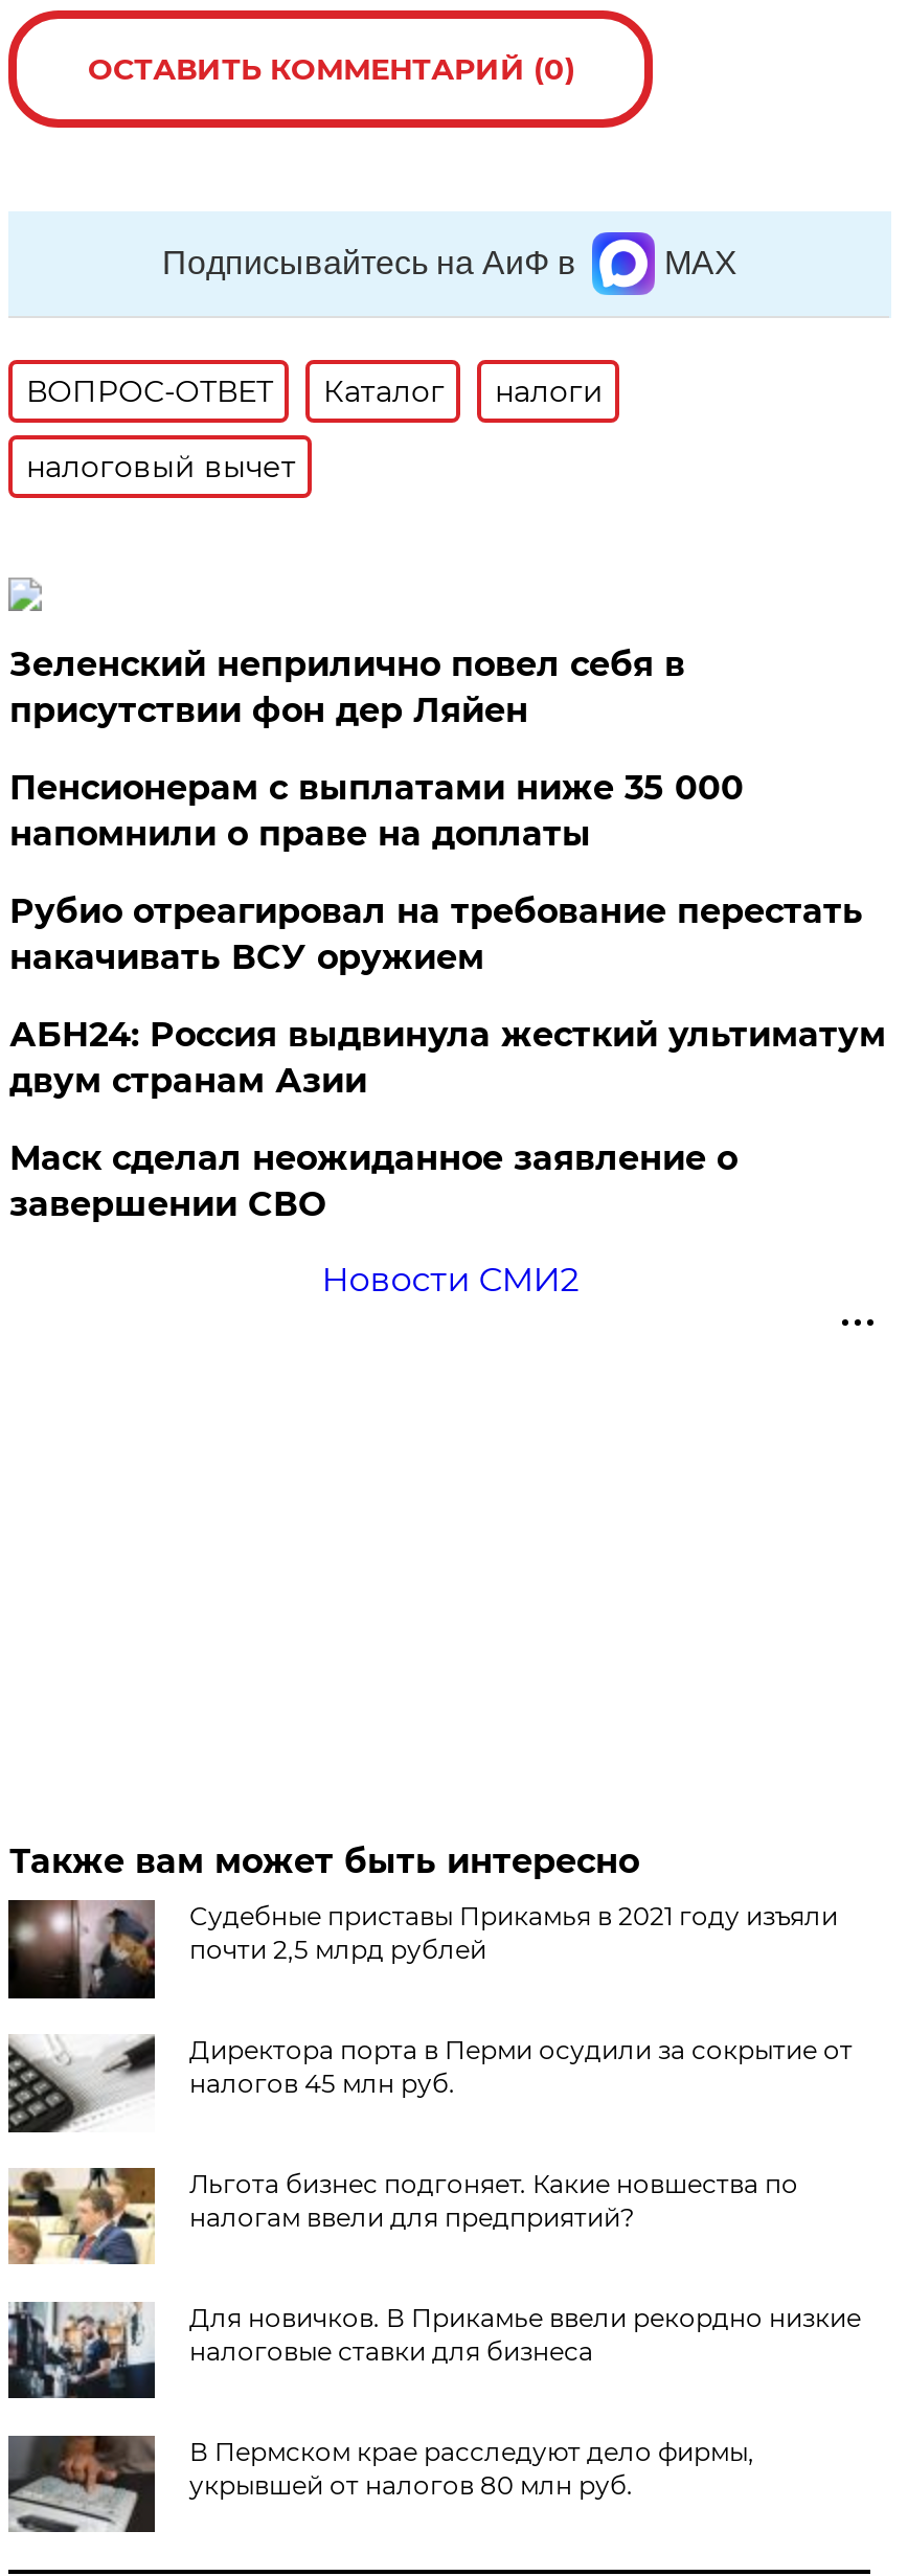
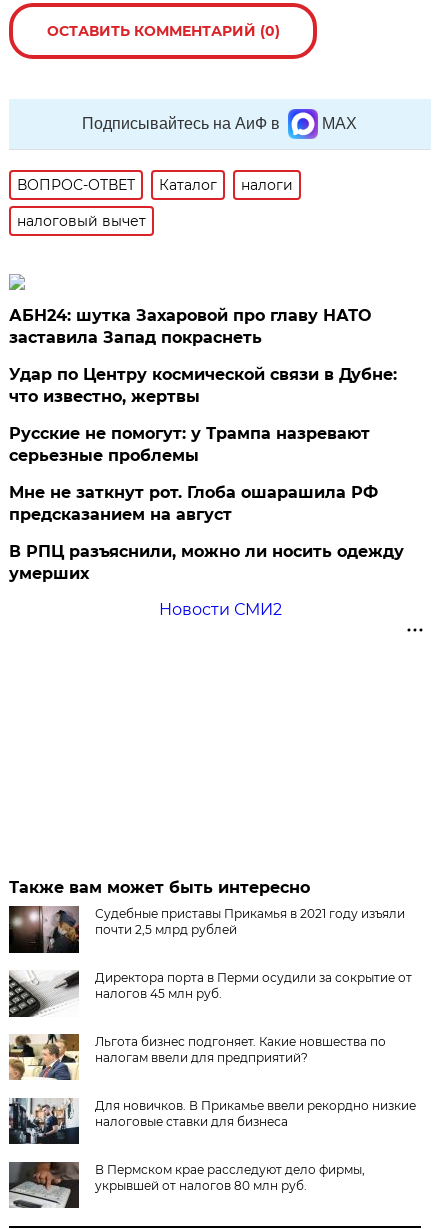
- Зеленский неприлично повел cебя в
- присутствии фон дер Ляйен
+ АБН24: шутка Захаровой про главу НАТО
+ заставила Запад покраснеть

- Пенсионерам с выплатами ниже 35 000
- напомнили о праве на доплаты
+ Удар по Центру космической связи в Дубне:
+ что известно, жертвы

- Рубио отреагировал на требование перестать
- накачивать ВСУ оружием
+ Русские не помогут: у Трампа назревают
+ серьезные проблемы

- АБН24: Россия выдвинула жесткий ультиматум
- двум странам Азии
+ Мне не заткнут рот. Глоба ошарашила РФ
+ предсказанием на август

- Маск сделал неожиданное заявление о
- завершении СВО
+ В РПЦ разъяснили, можно ли носить одежду
+ умерших
